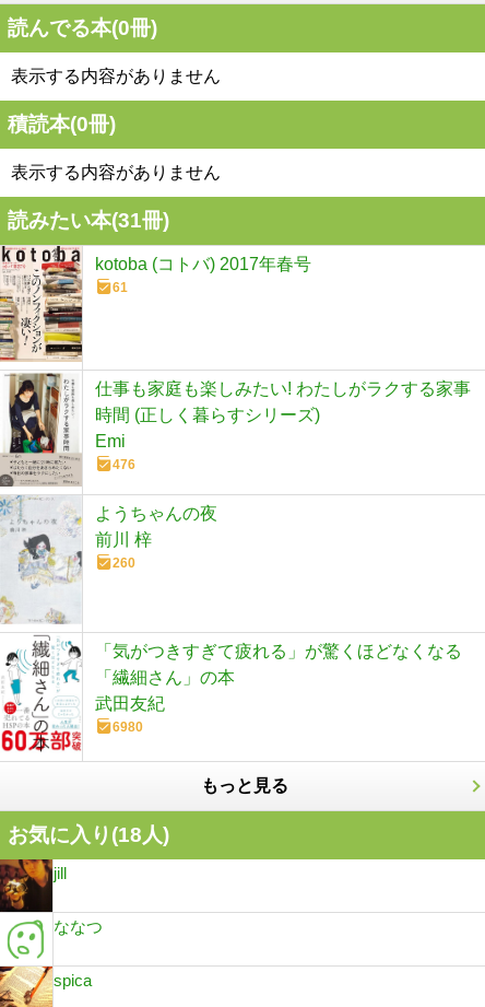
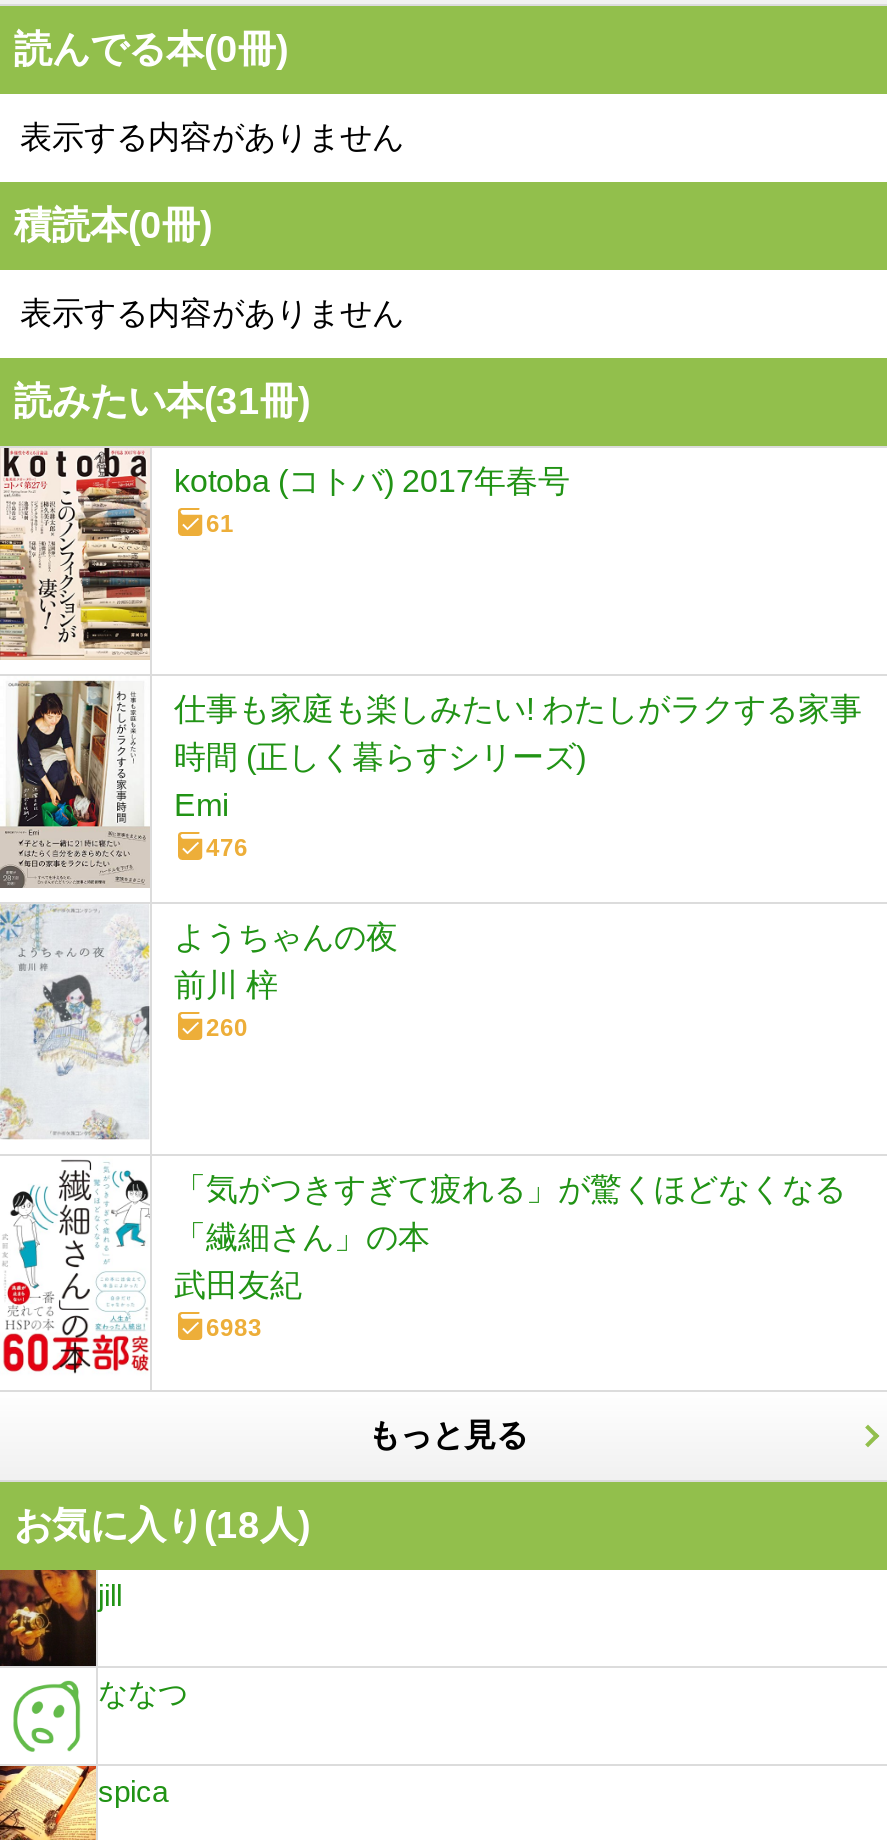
- 6980
+ 6983
